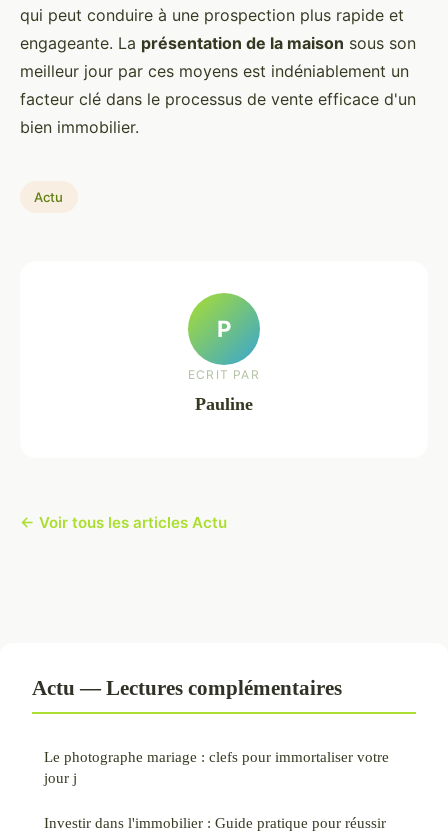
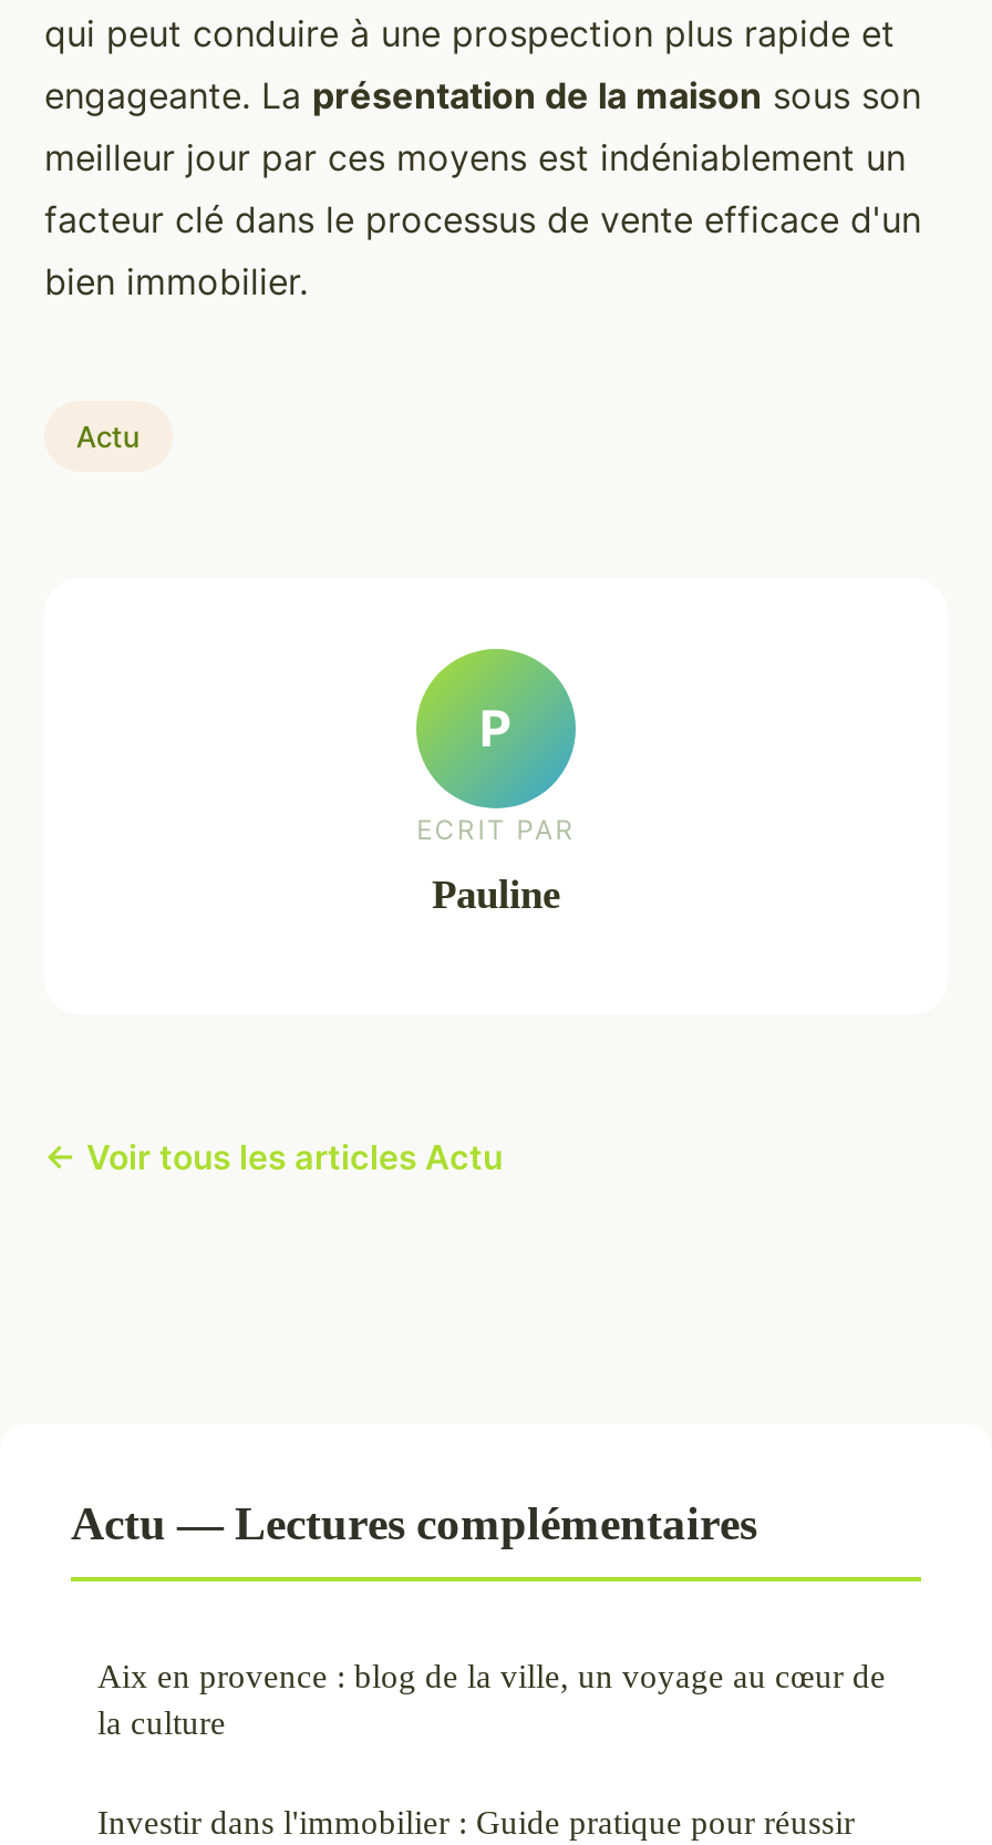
- Le photographe mariage : clefs pour immortaliser votre
- jour j
+ Aix en provence : blog de la ville, un voyage au cœur de
+ la culture
